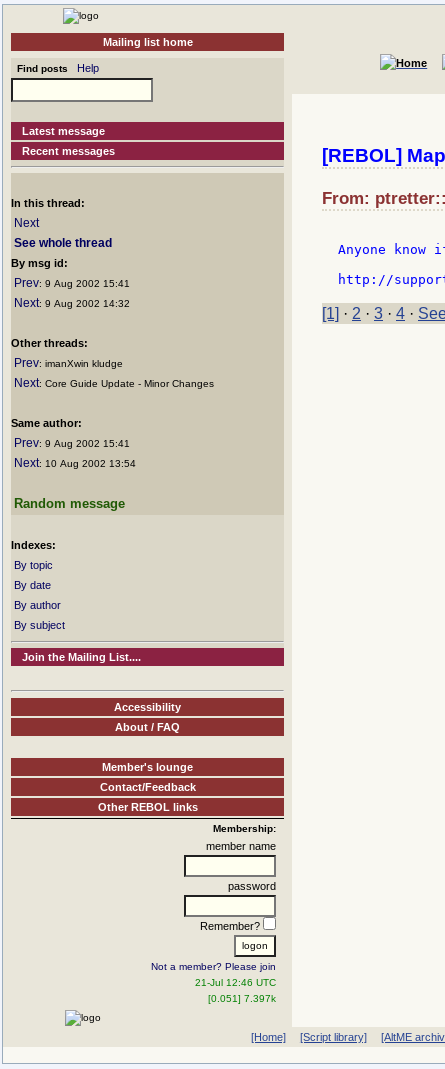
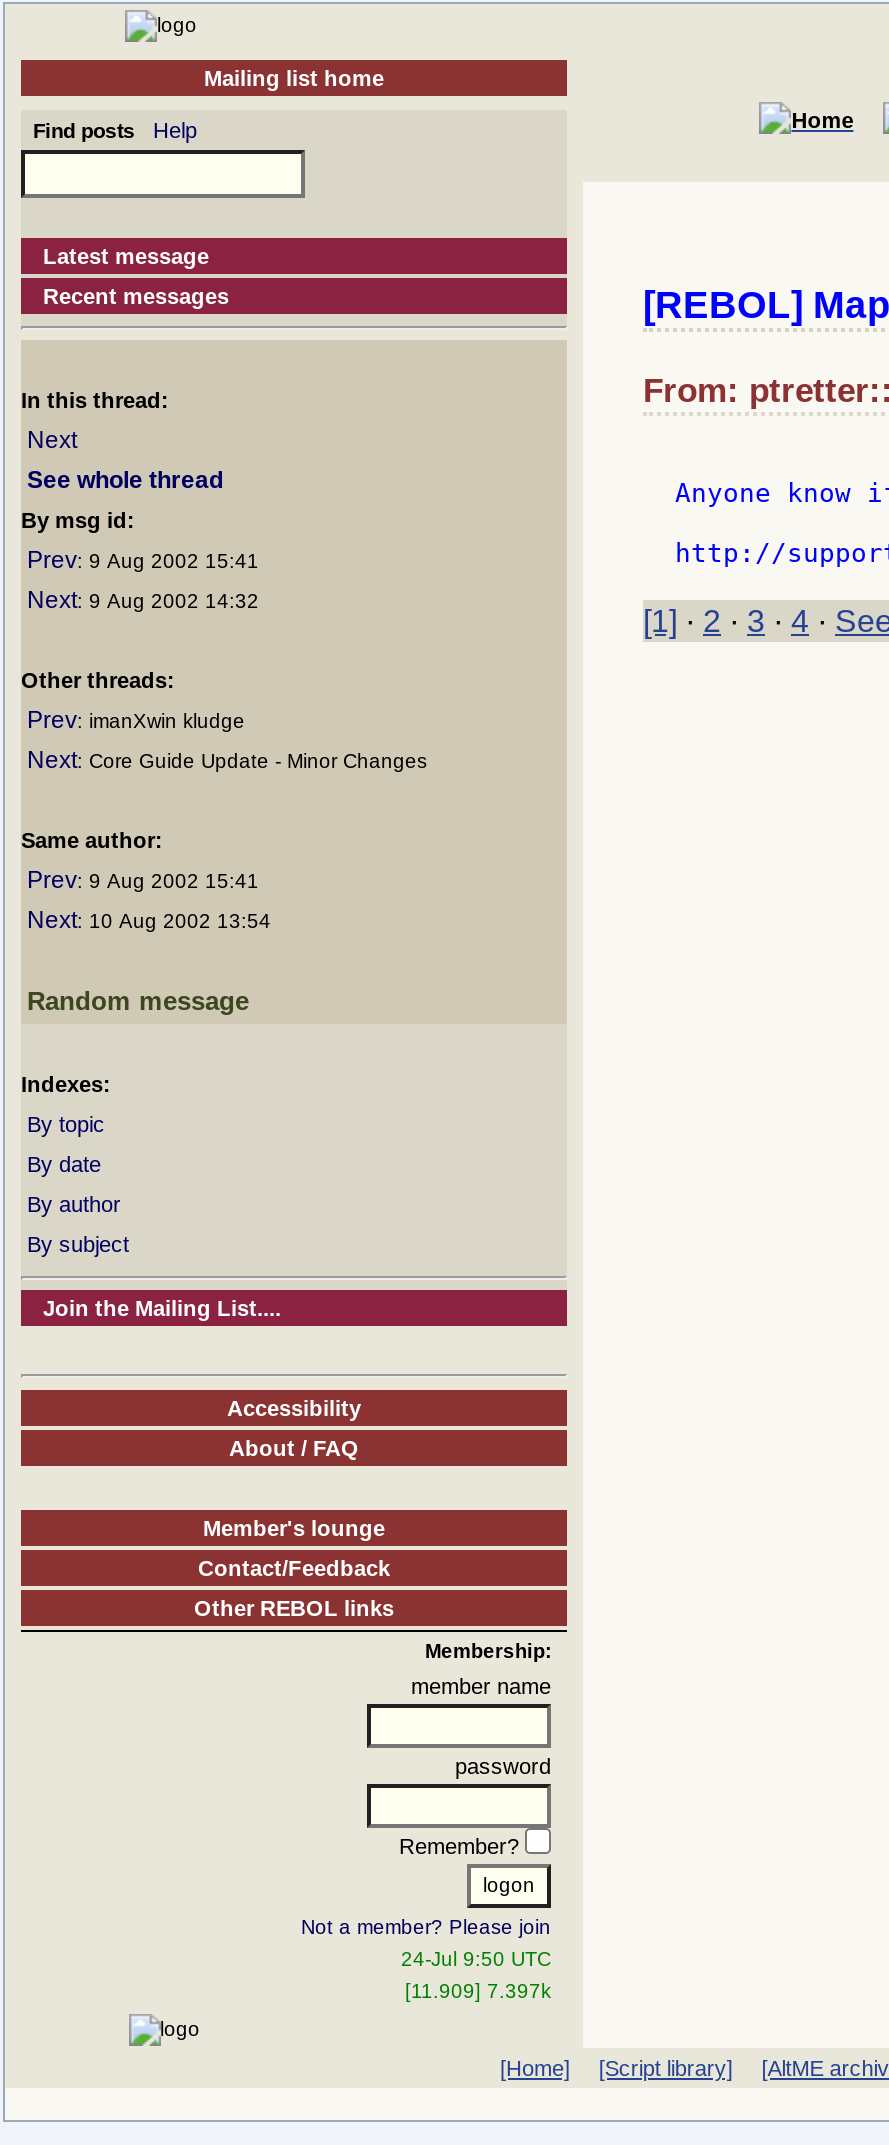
- 21-Jul 12:46 UTC
+ 24-Jul 9:50 UTC

- [0.051] 7.397k
+ [11.909] 7.397k
